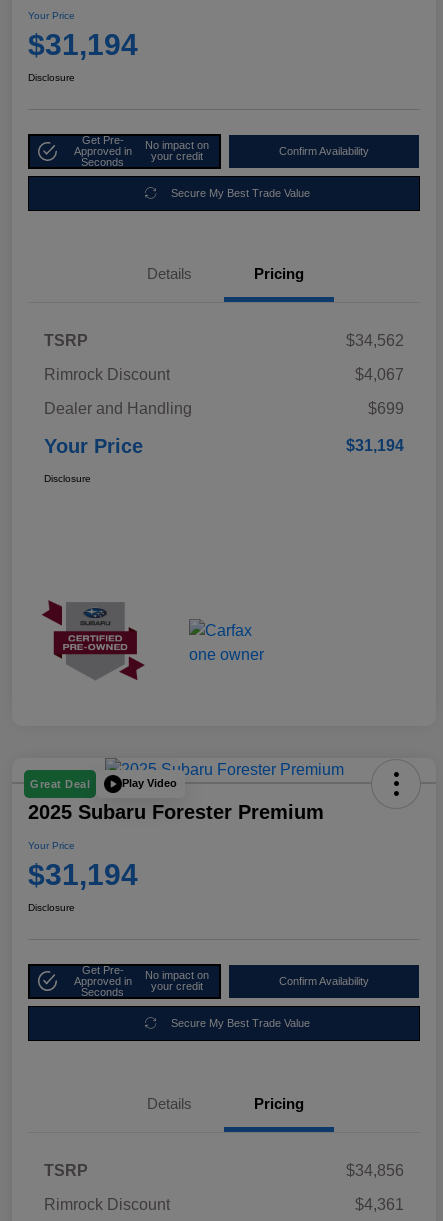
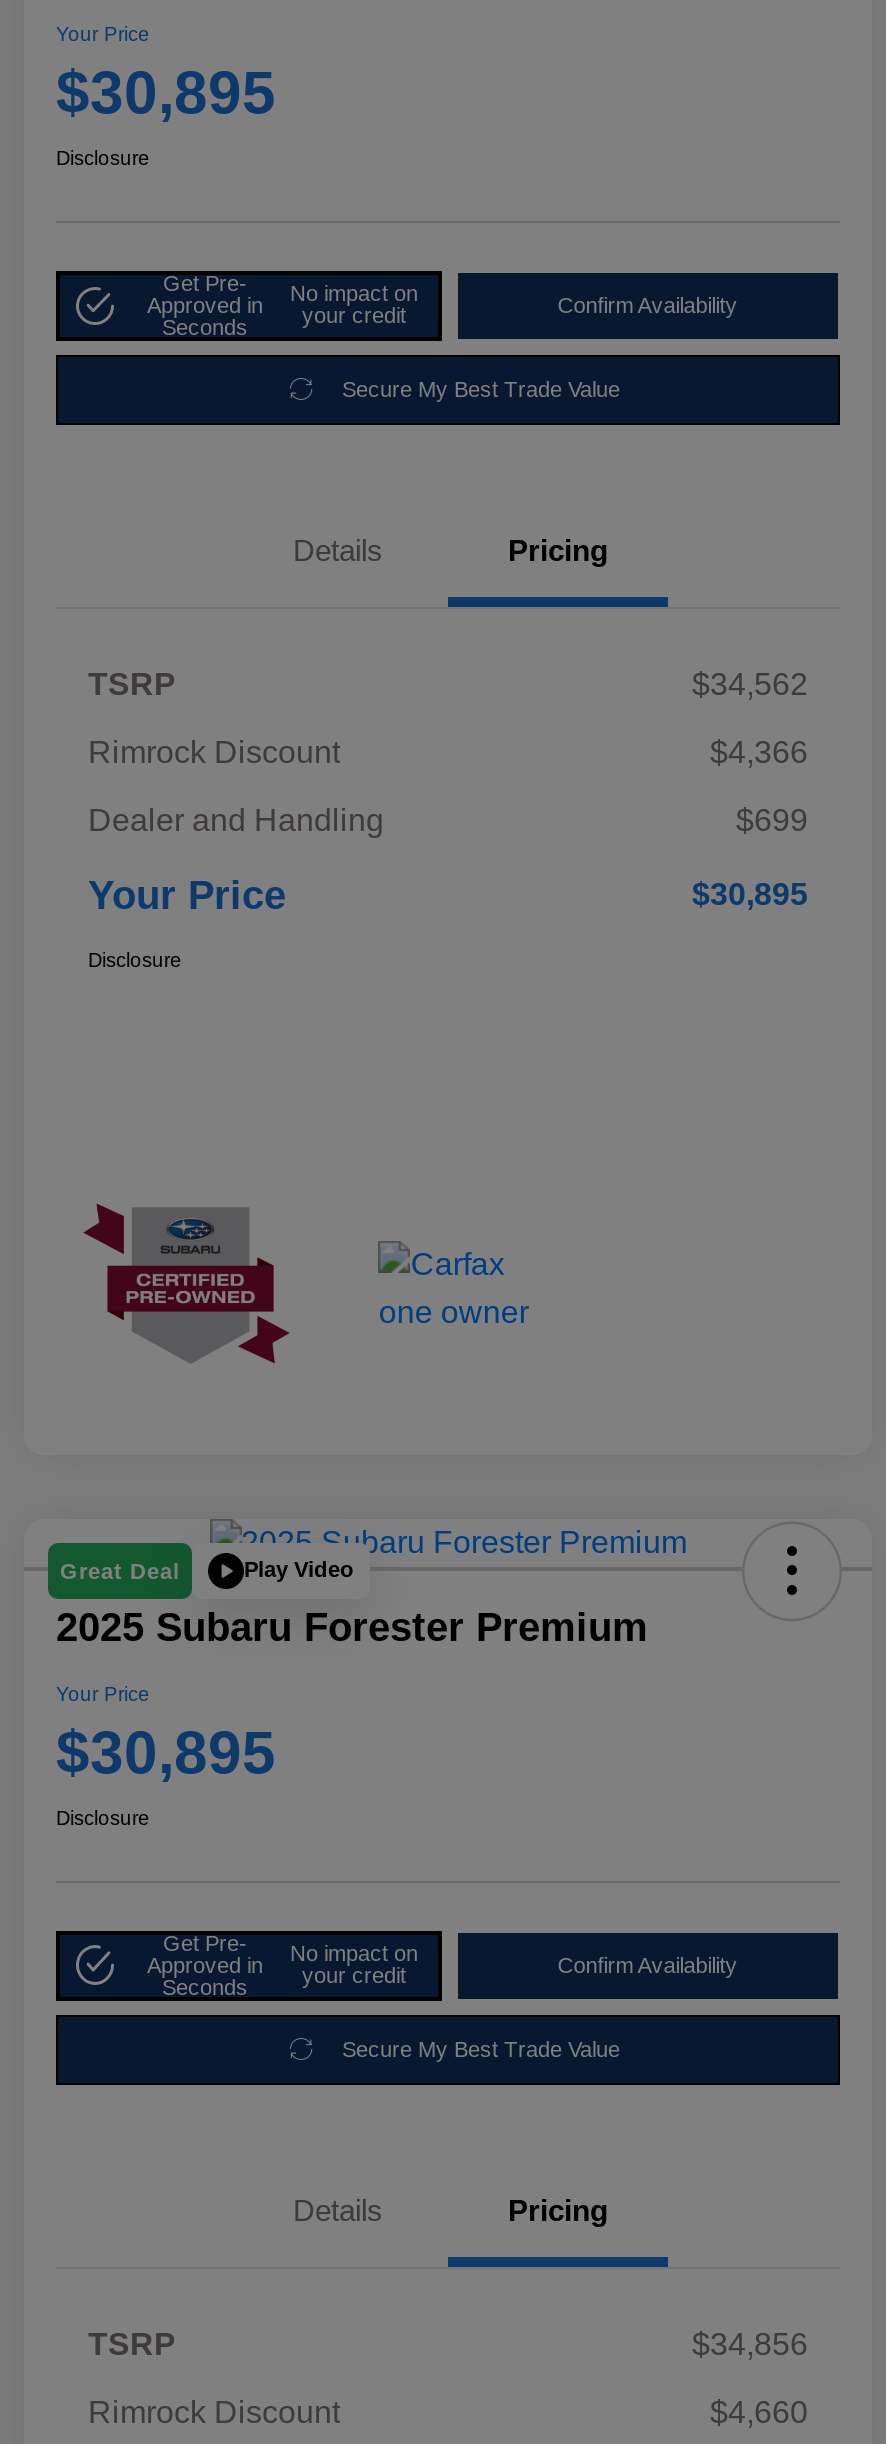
- $31,194
+ $30,895

- $4,067
+ $4,366

- $31,194
+ $30,895

- $31,194
+ $30,895

- $4,361
+ $4,660
